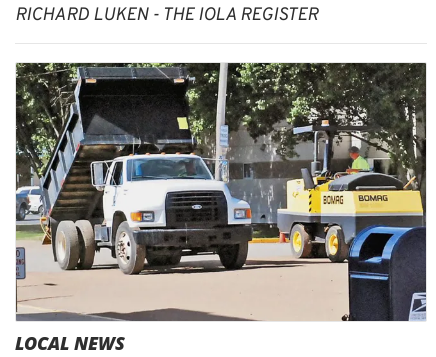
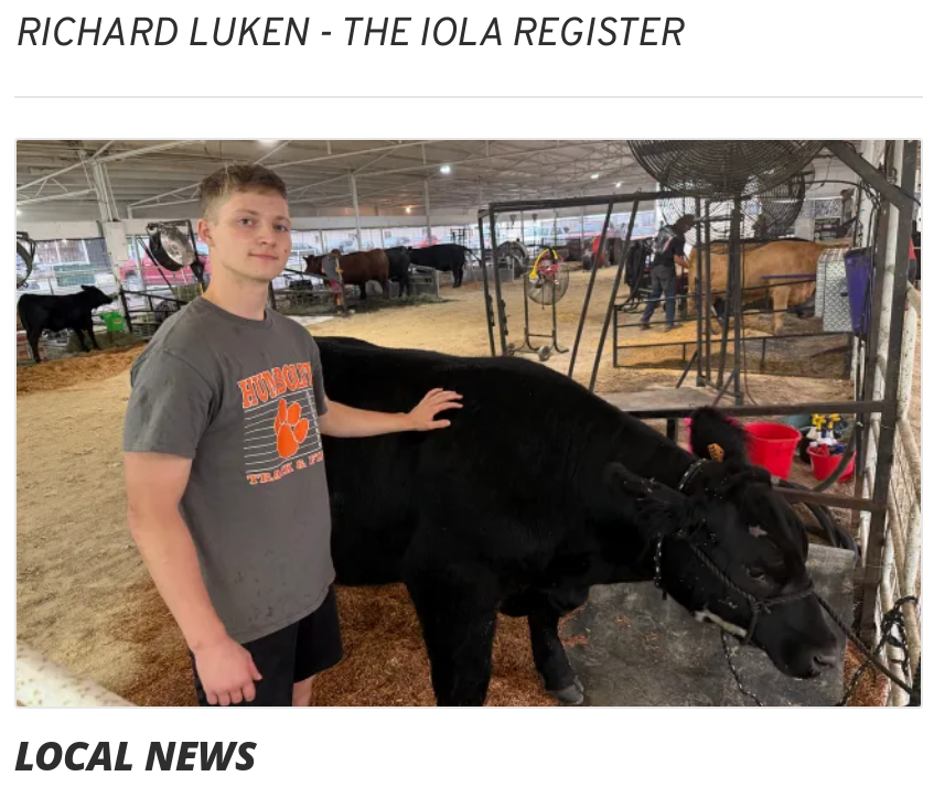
- [image]
+ [image]
